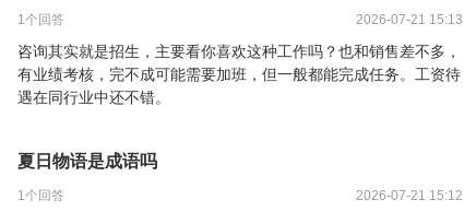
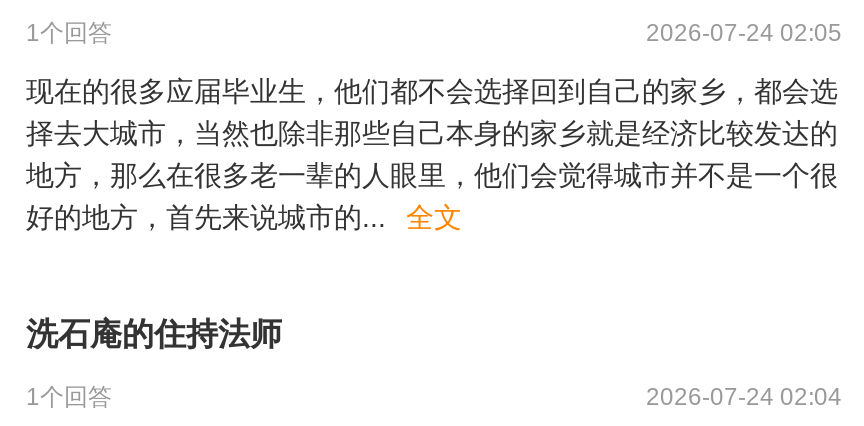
- 2026-07-21 15:13
+ 2026-07-24 02:05

- 咨询其实就是招生，主要看你喜欢这种工作吗？也和销售差不多，
- 有业绩考核，完不成可能需要加班，但一般都能完成任务。工资待
- 遇在同行业中还不错。
+ 现在的很多应届毕业生，他们都不会选择回到自己的家乡，都会选
+ 择去大城市，当然也除非那些自己本身的家乡就是经济比较发达的
+ 地方，那么在很多老一辈的人眼里，他们会觉得城市并不是一个很
+ 好的地方，首先来说城市的...
+ 全文

- 夏日物语是成语吗
+ 洗石庵的住持法师

- 2026-07-21 15:12
+ 2026-07-24 02:04
